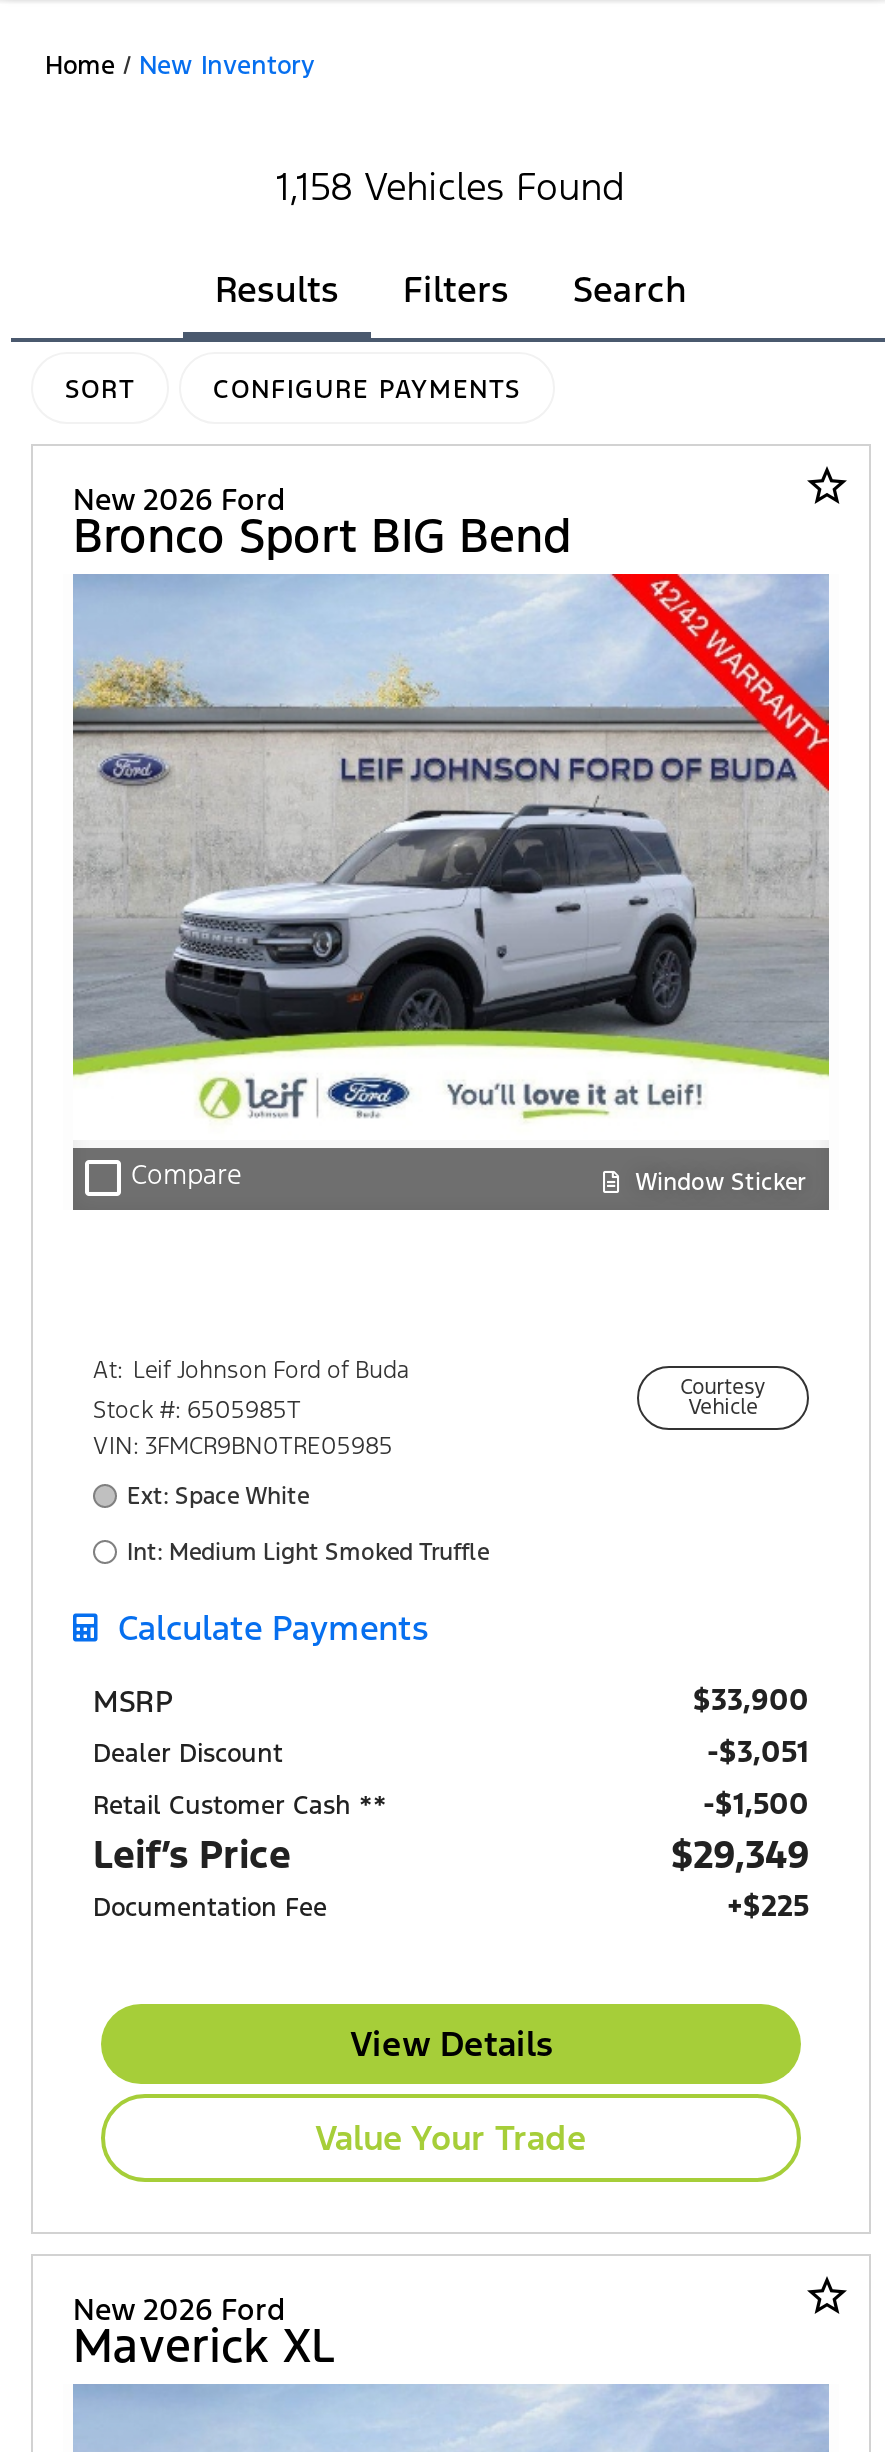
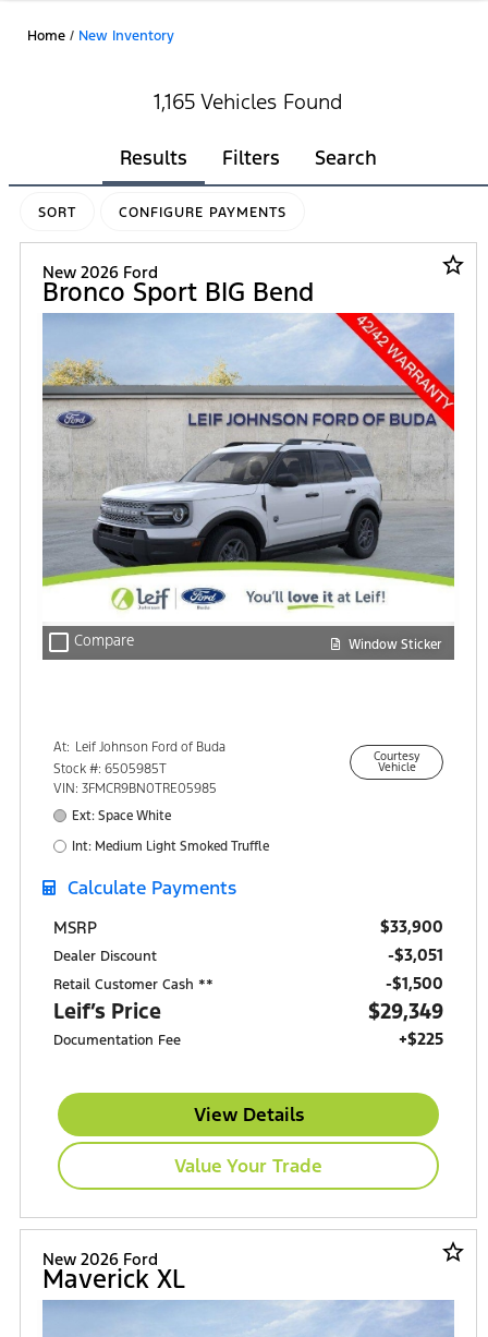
- 1,158 Vehicles Found
+ 1,165 Vehicles Found
